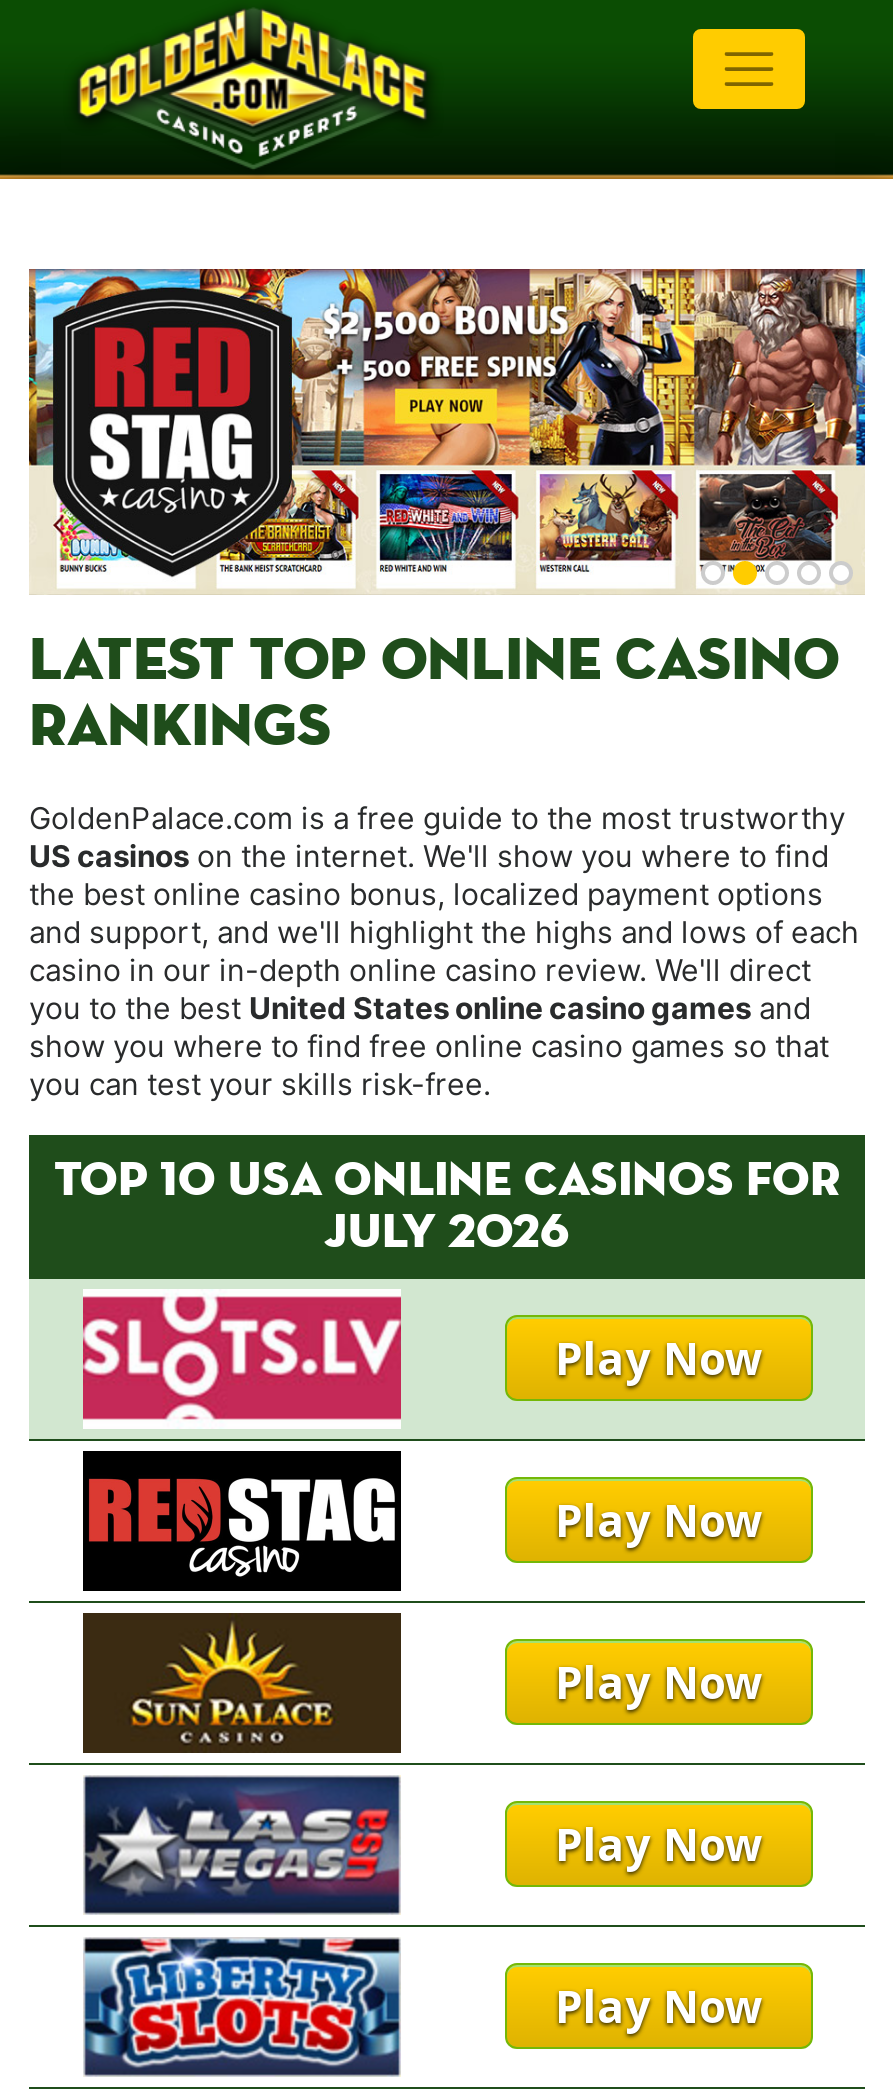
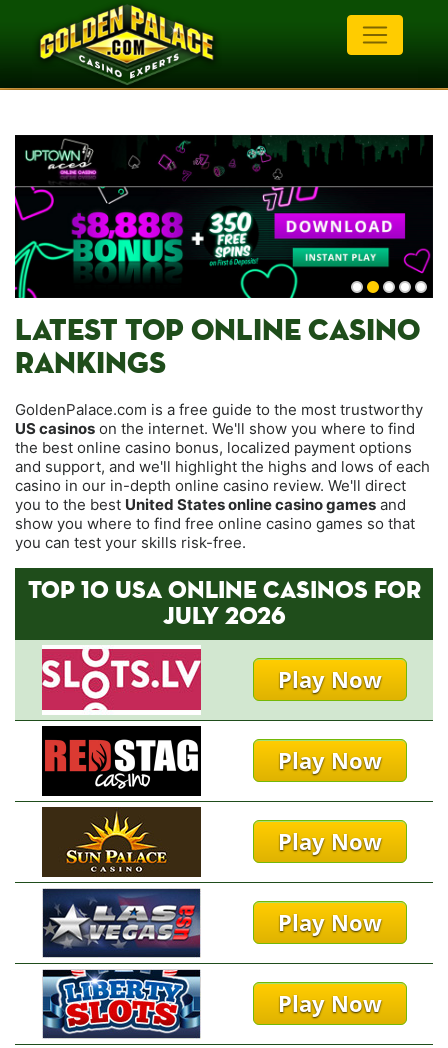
- [image]
+ [image]
